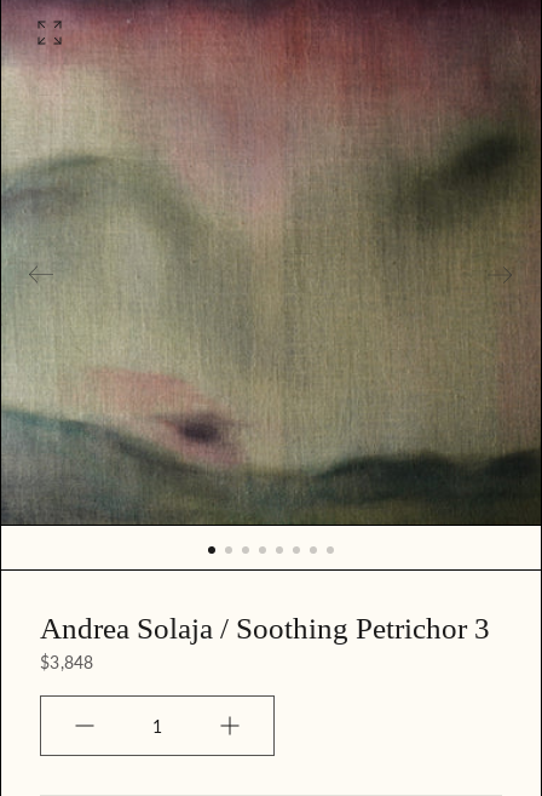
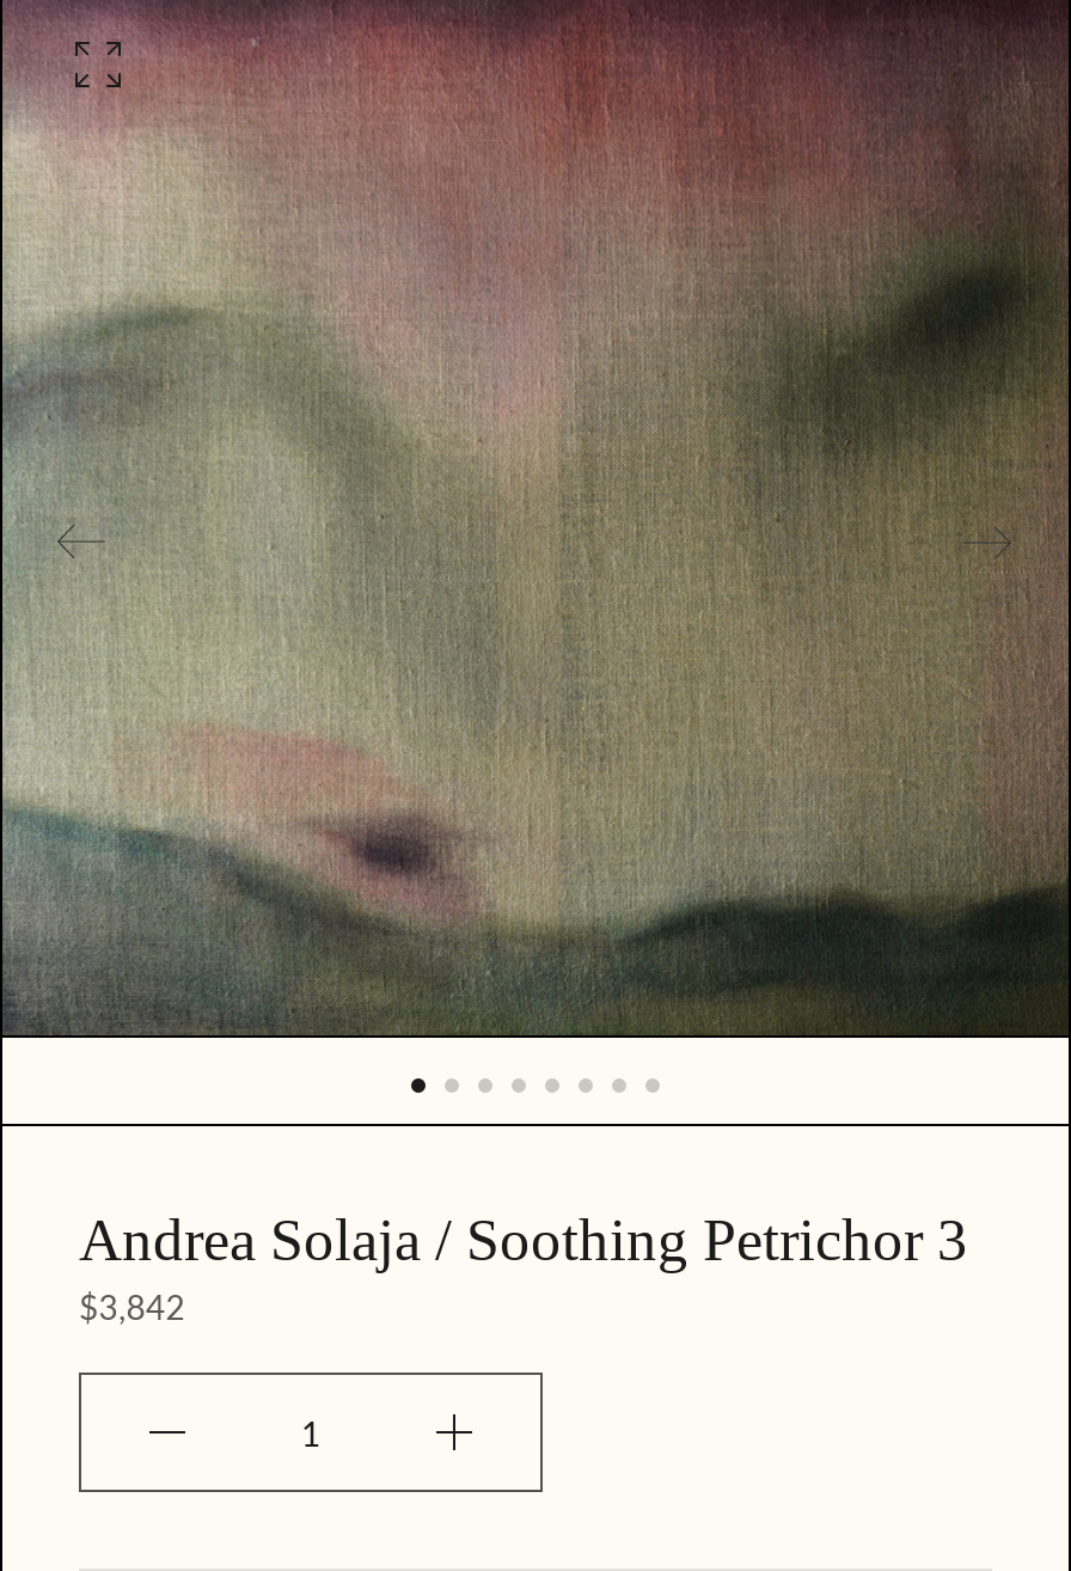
- $3,848
+ $3,842
